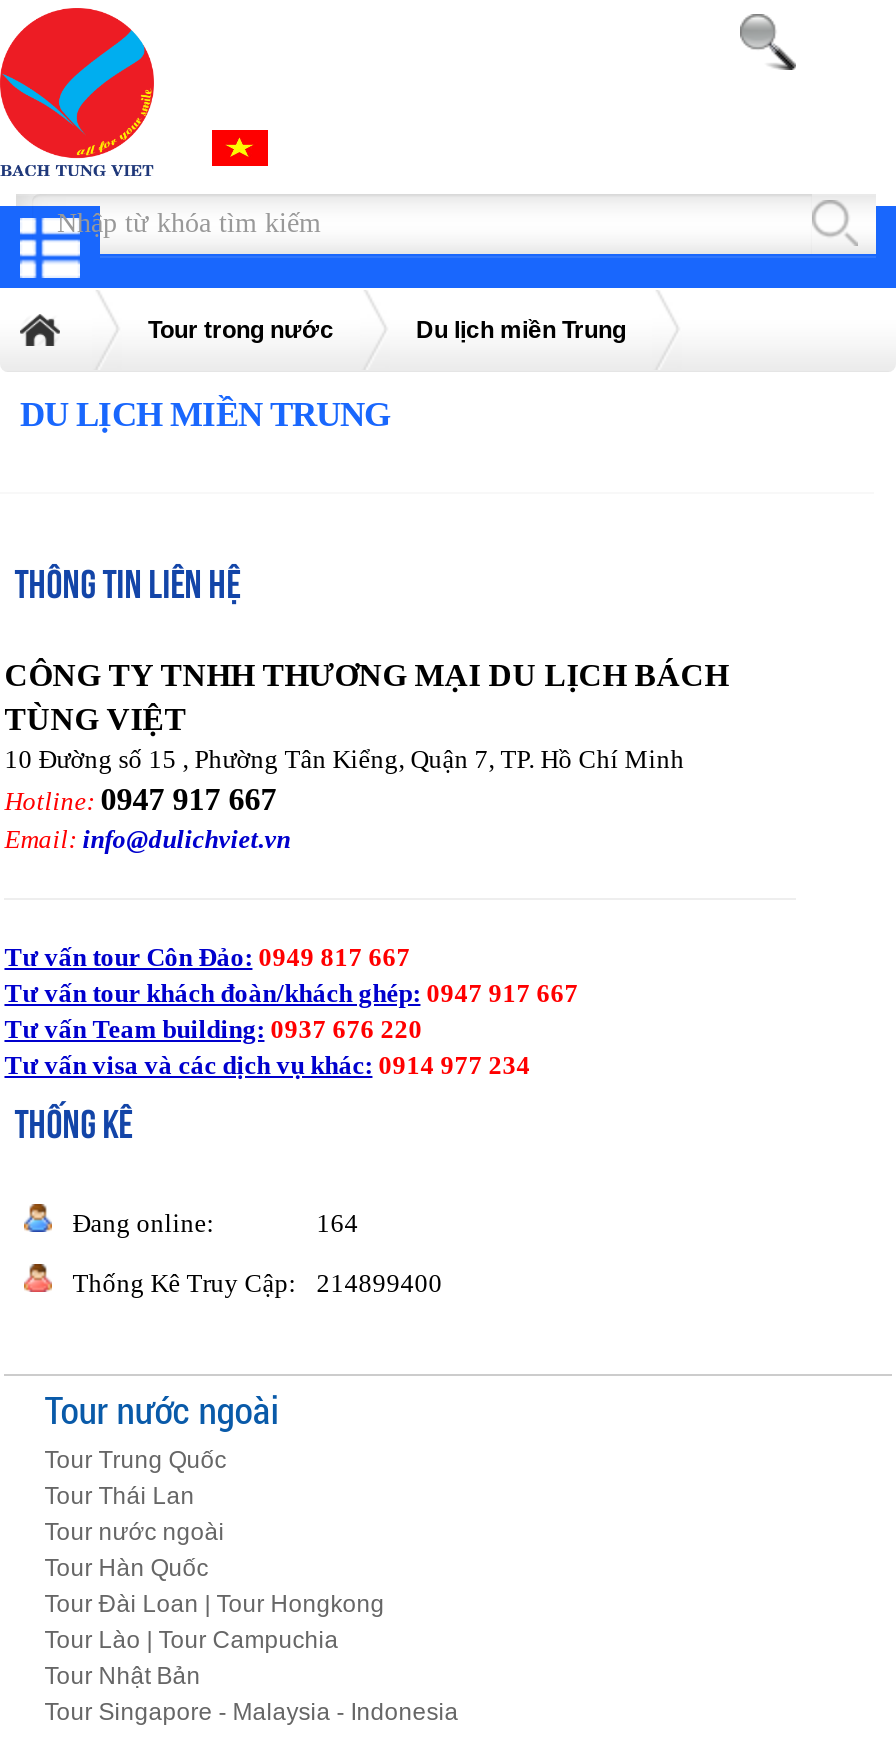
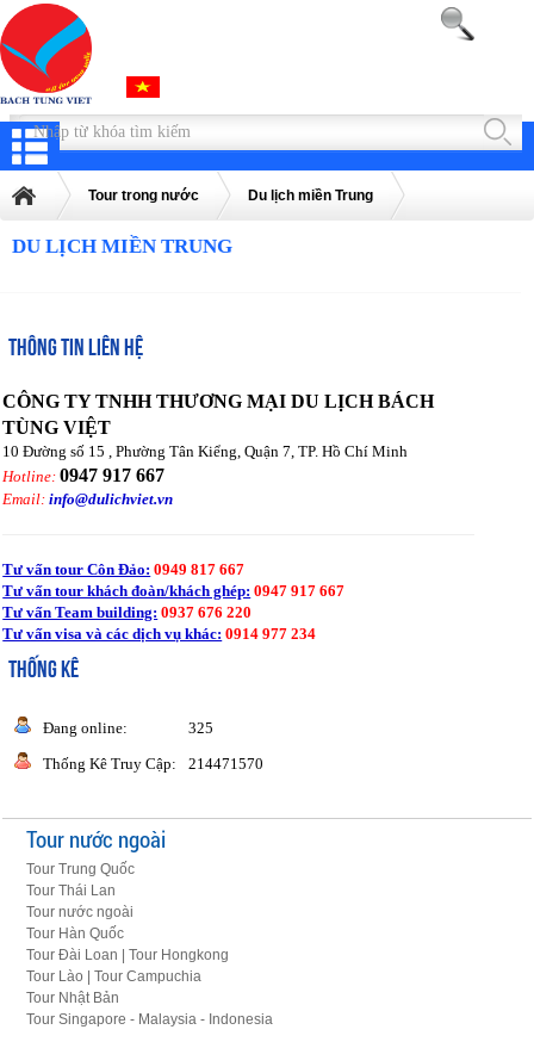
- 164
+ 325

- Thống Kê Truy Cập: 214899400
+ Thống Kê Truy Cập: 214471570
